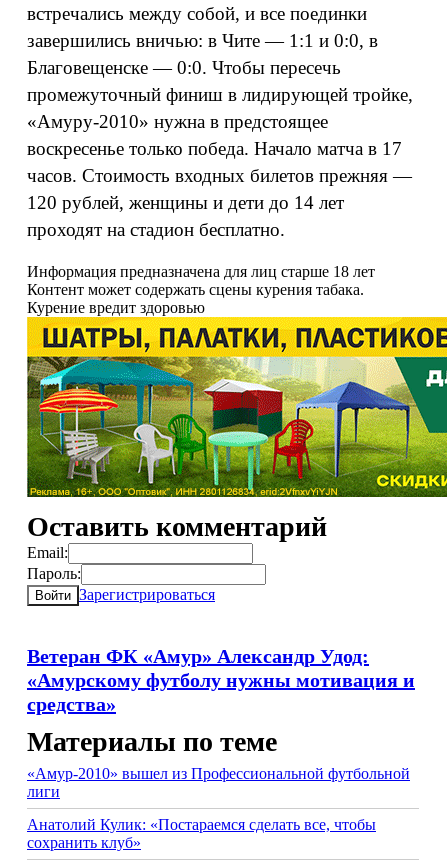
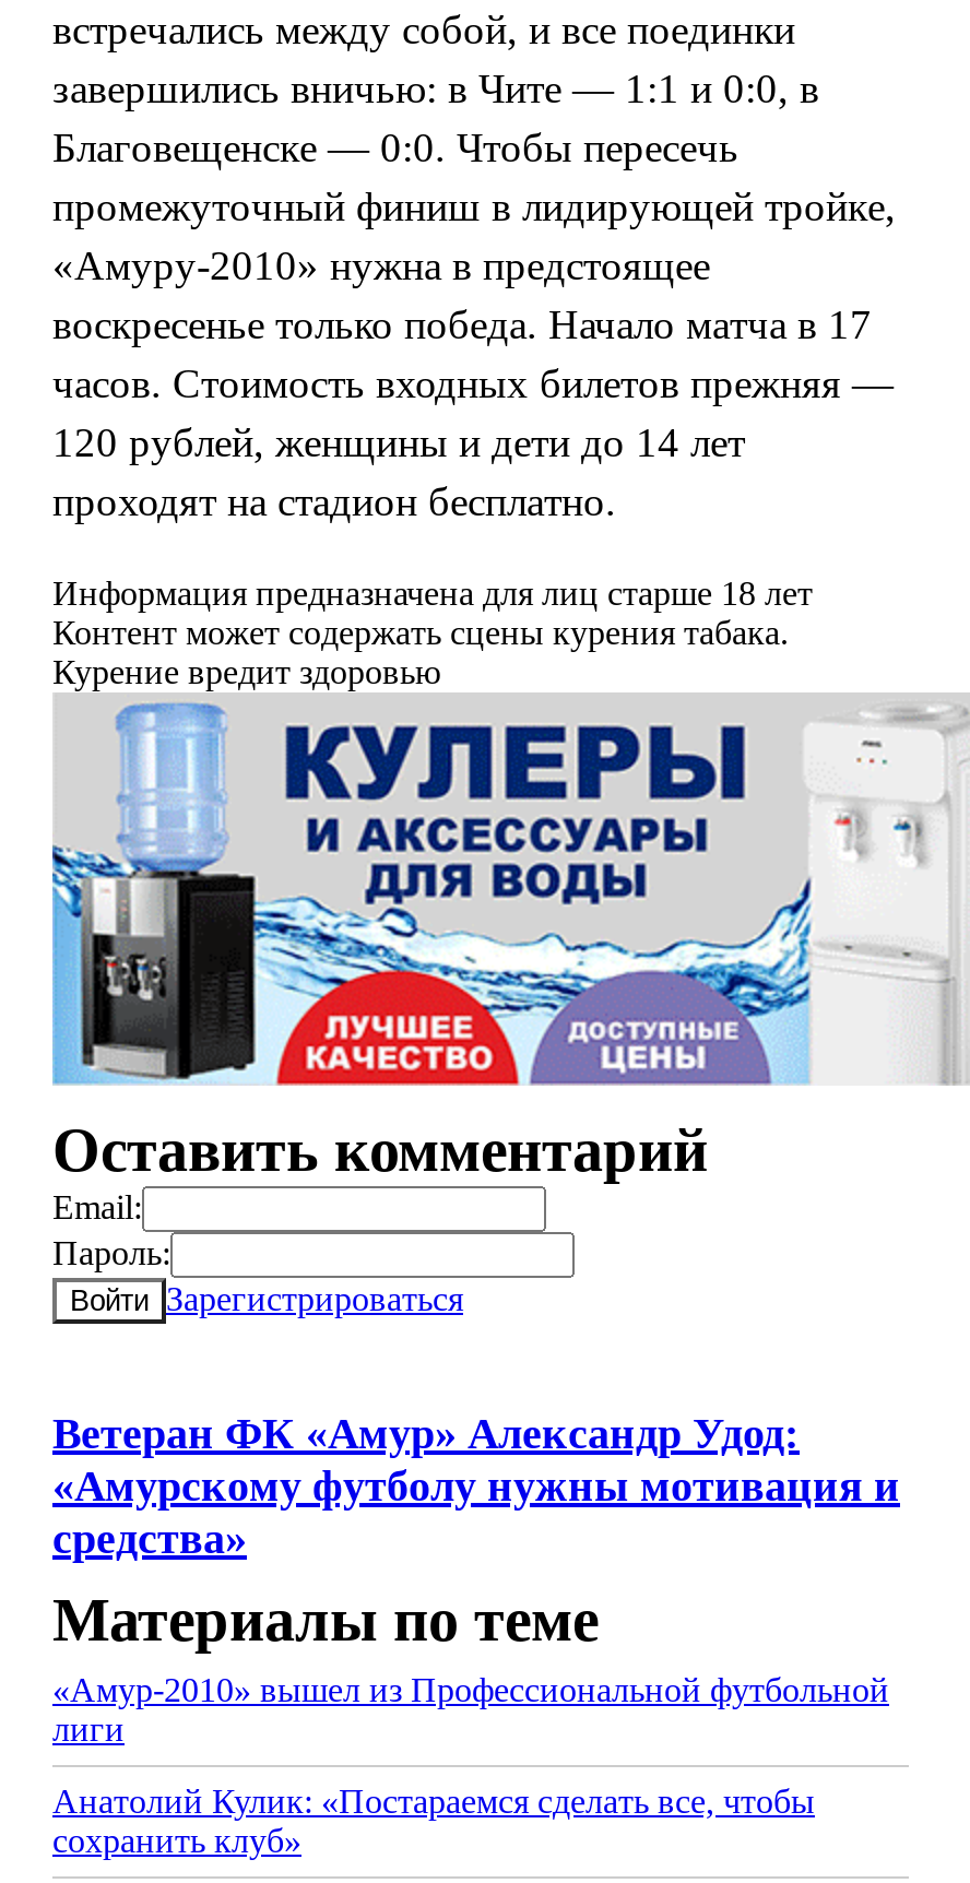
- [image]
+ [image]
